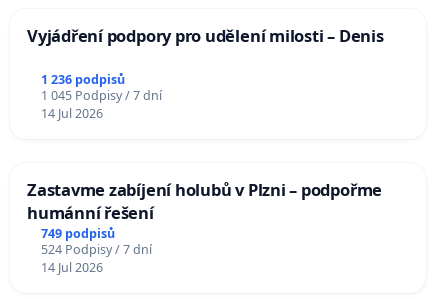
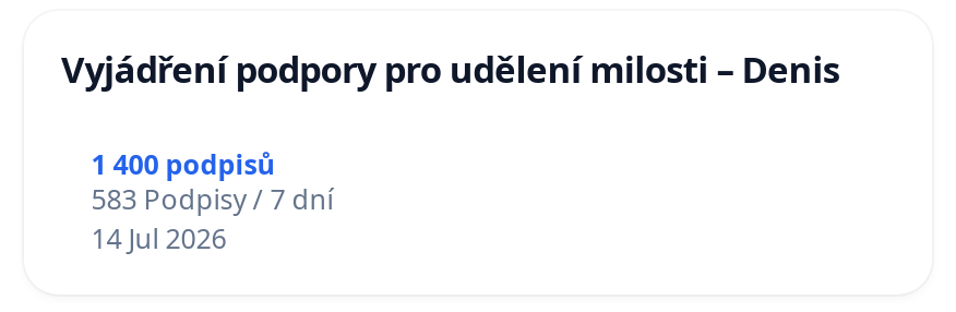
- 1 236 podpisů
- 1 045 Podpisy / 7 dní
- 14 Jul 2026
- Zastavme zabíjení holubů v Plzni – podpořme
- humánní řešení
- 749 podpisů
- 524 Podpisy / 7 dní
+ 1 400 podpisů
+ 583 Podpisy / 7 dní
